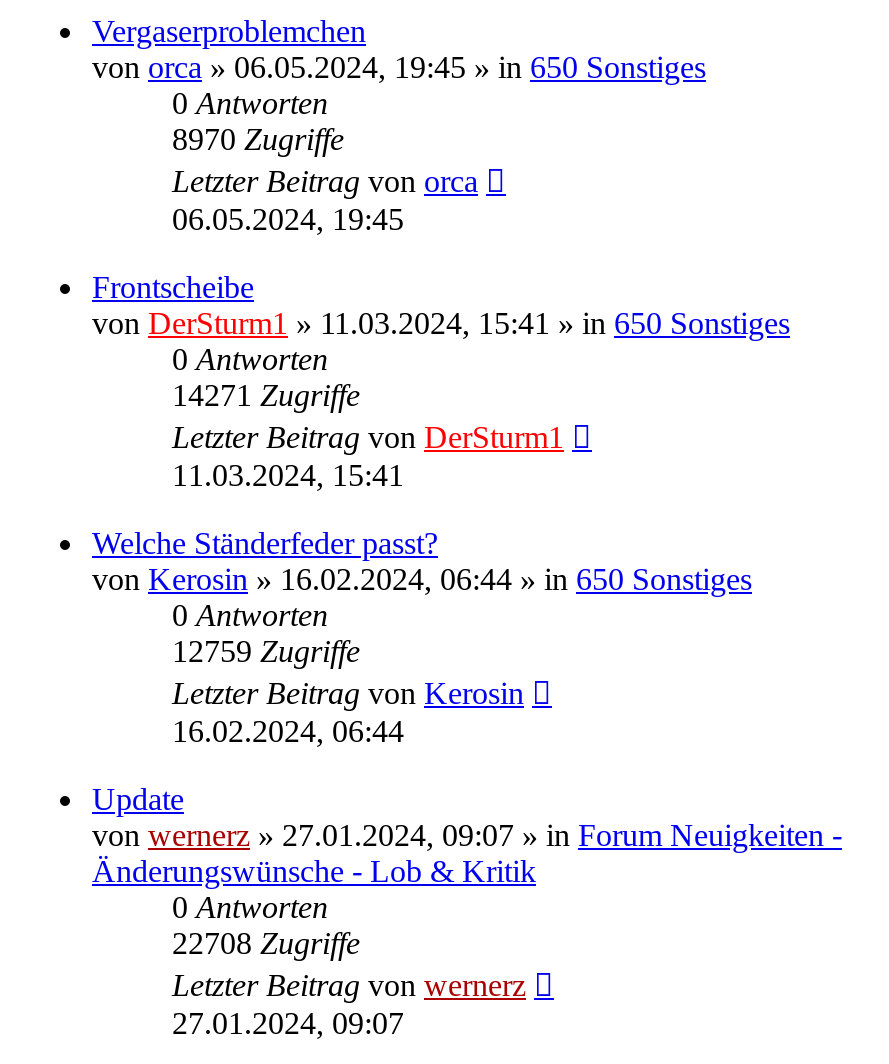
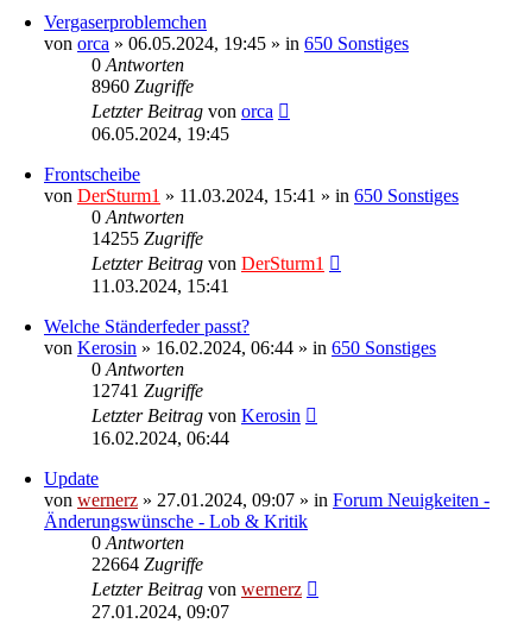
- 8970 Zugriffe
+ 8960 Zugriffe

- 14271 Zugriffe
+ 14255 Zugriffe

- 12759 Zugriffe
+ 12741 Zugriffe

- 22708 Zugriffe
+ 22664 Zugriffe
